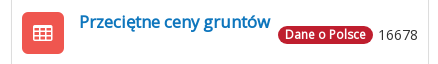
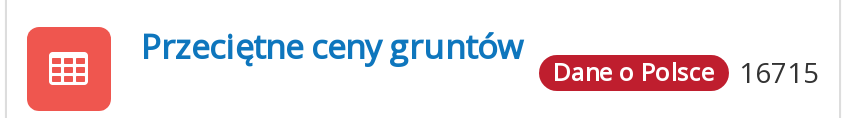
- Dane o Polsce 16678
+ Dane o Polsce 16715
